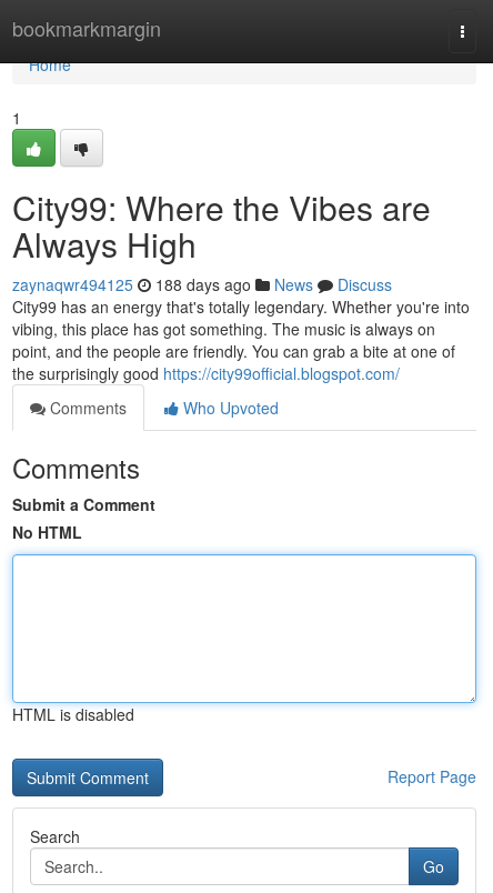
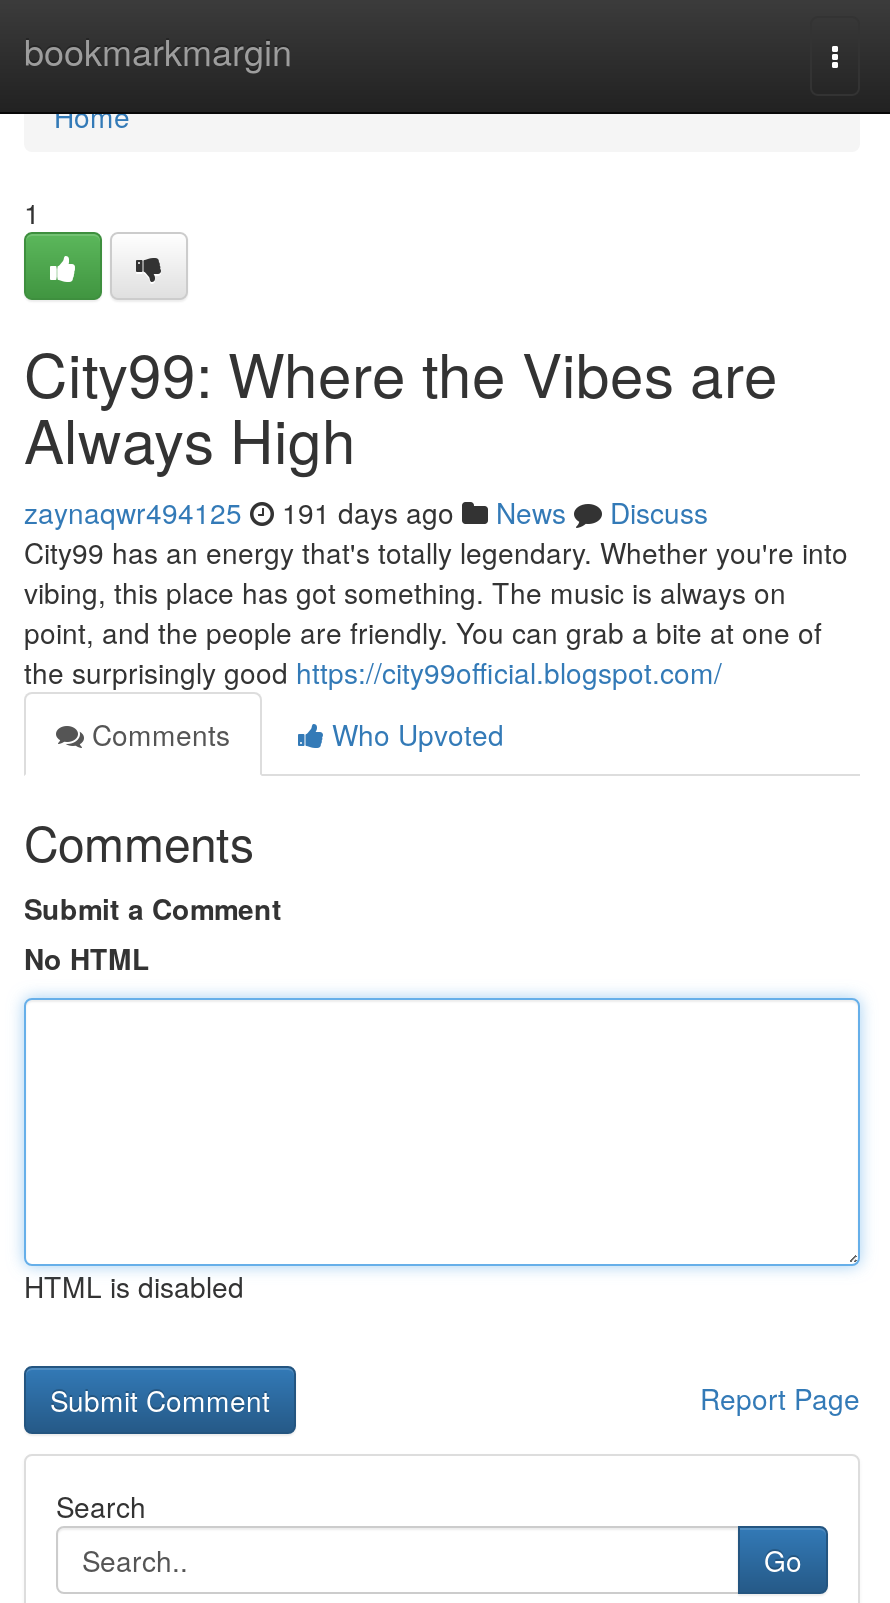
- zaynaqwr494125 188 days ago News Discuss
+ zaynaqwr494125 191 days ago News Discuss
